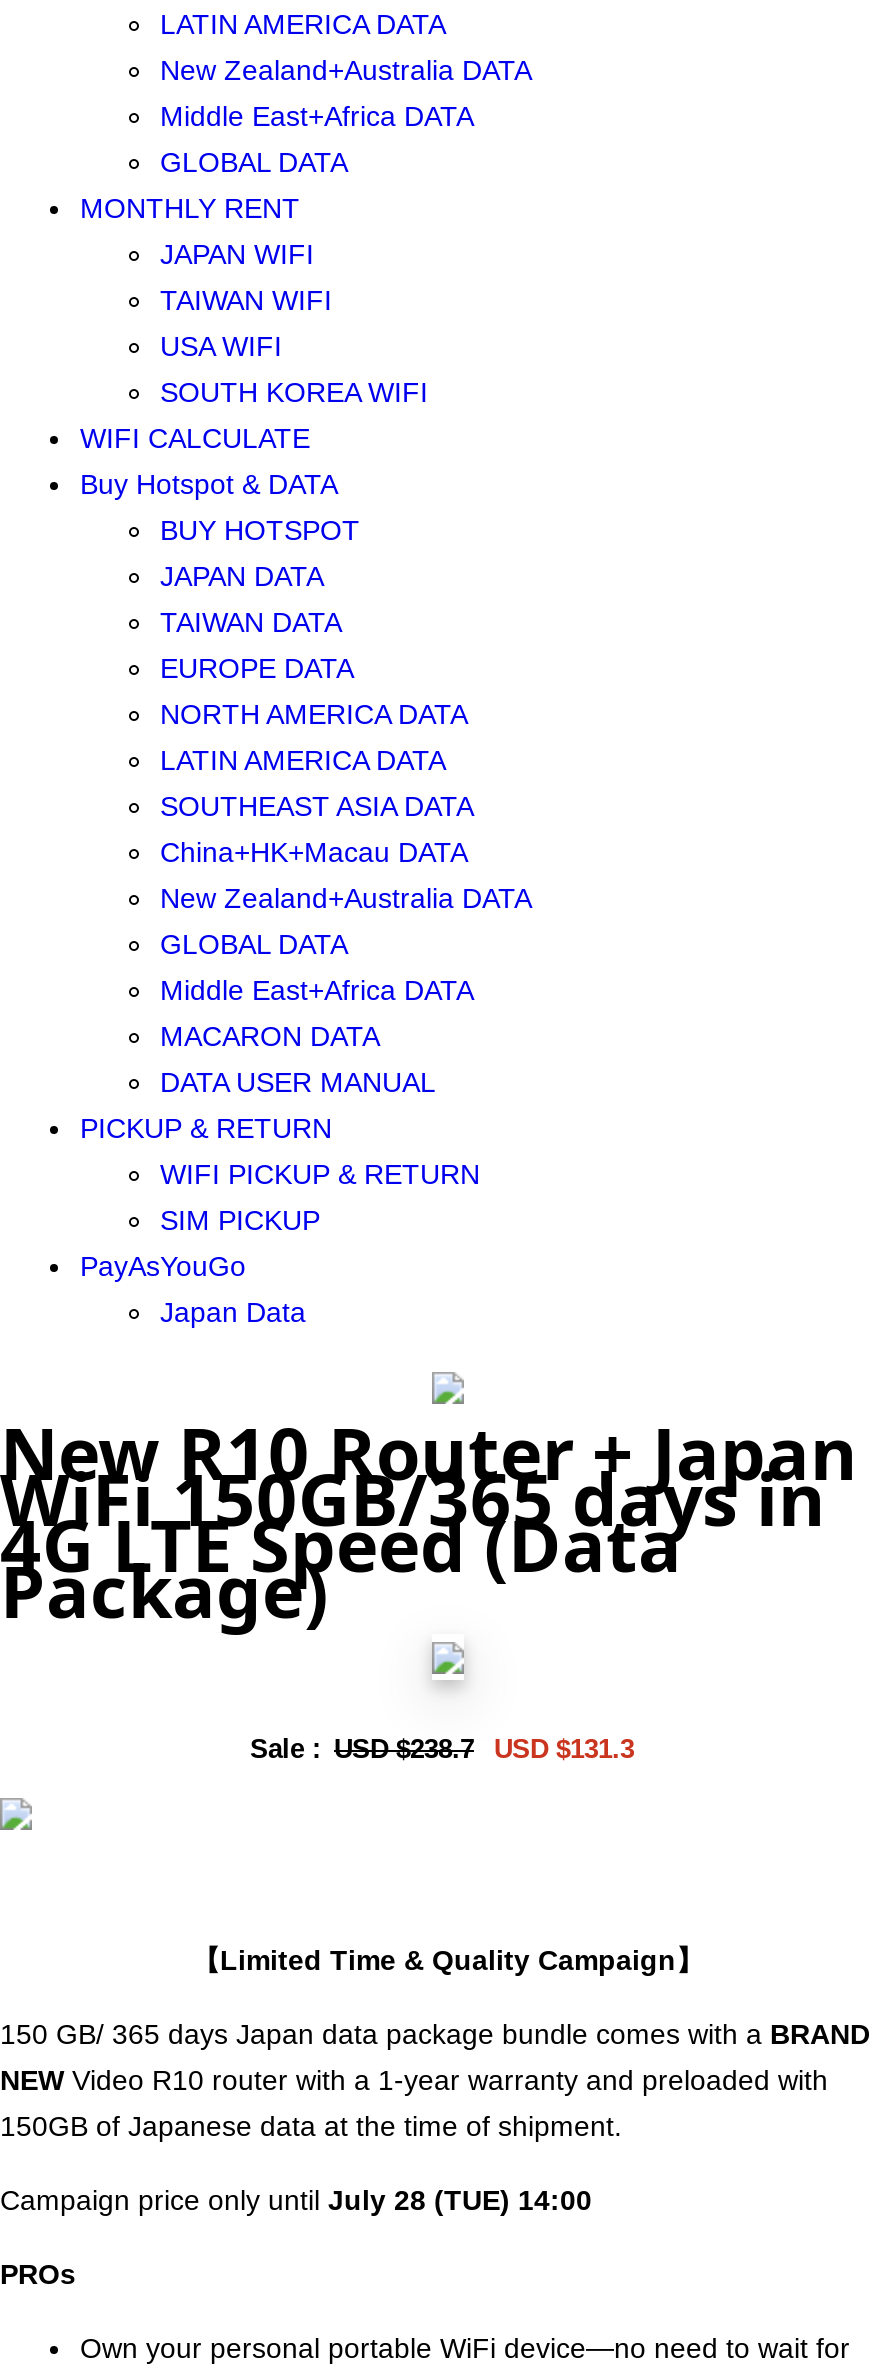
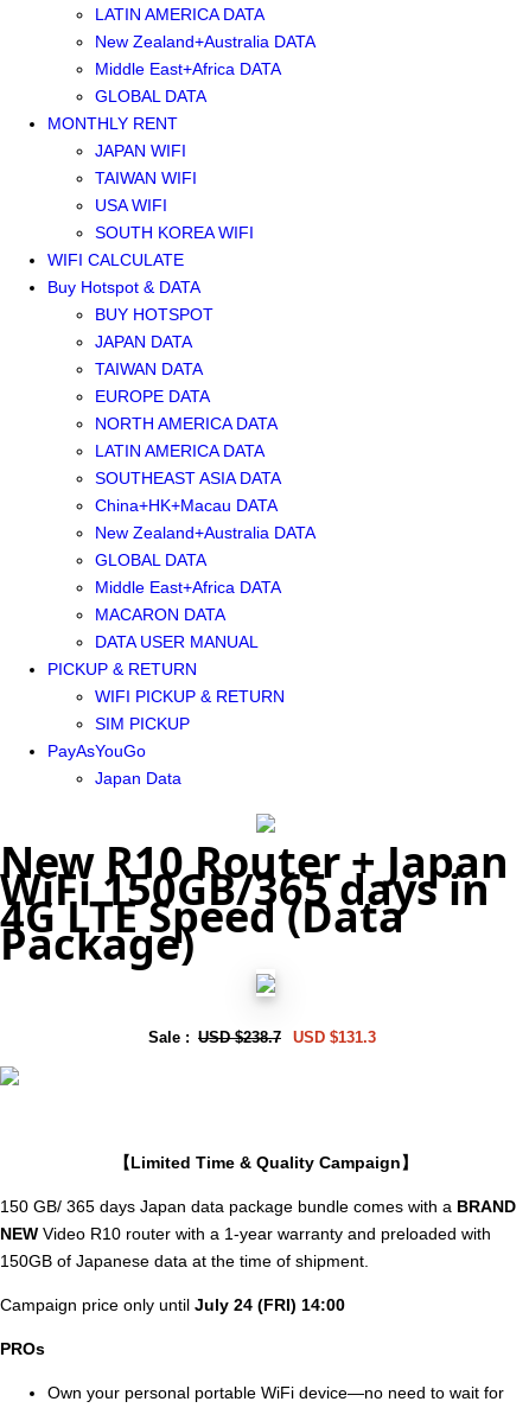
- Campaign price only until July 28 (TUE) 14:00
+ Campaign price only until July 24 (FRI) 14:00
